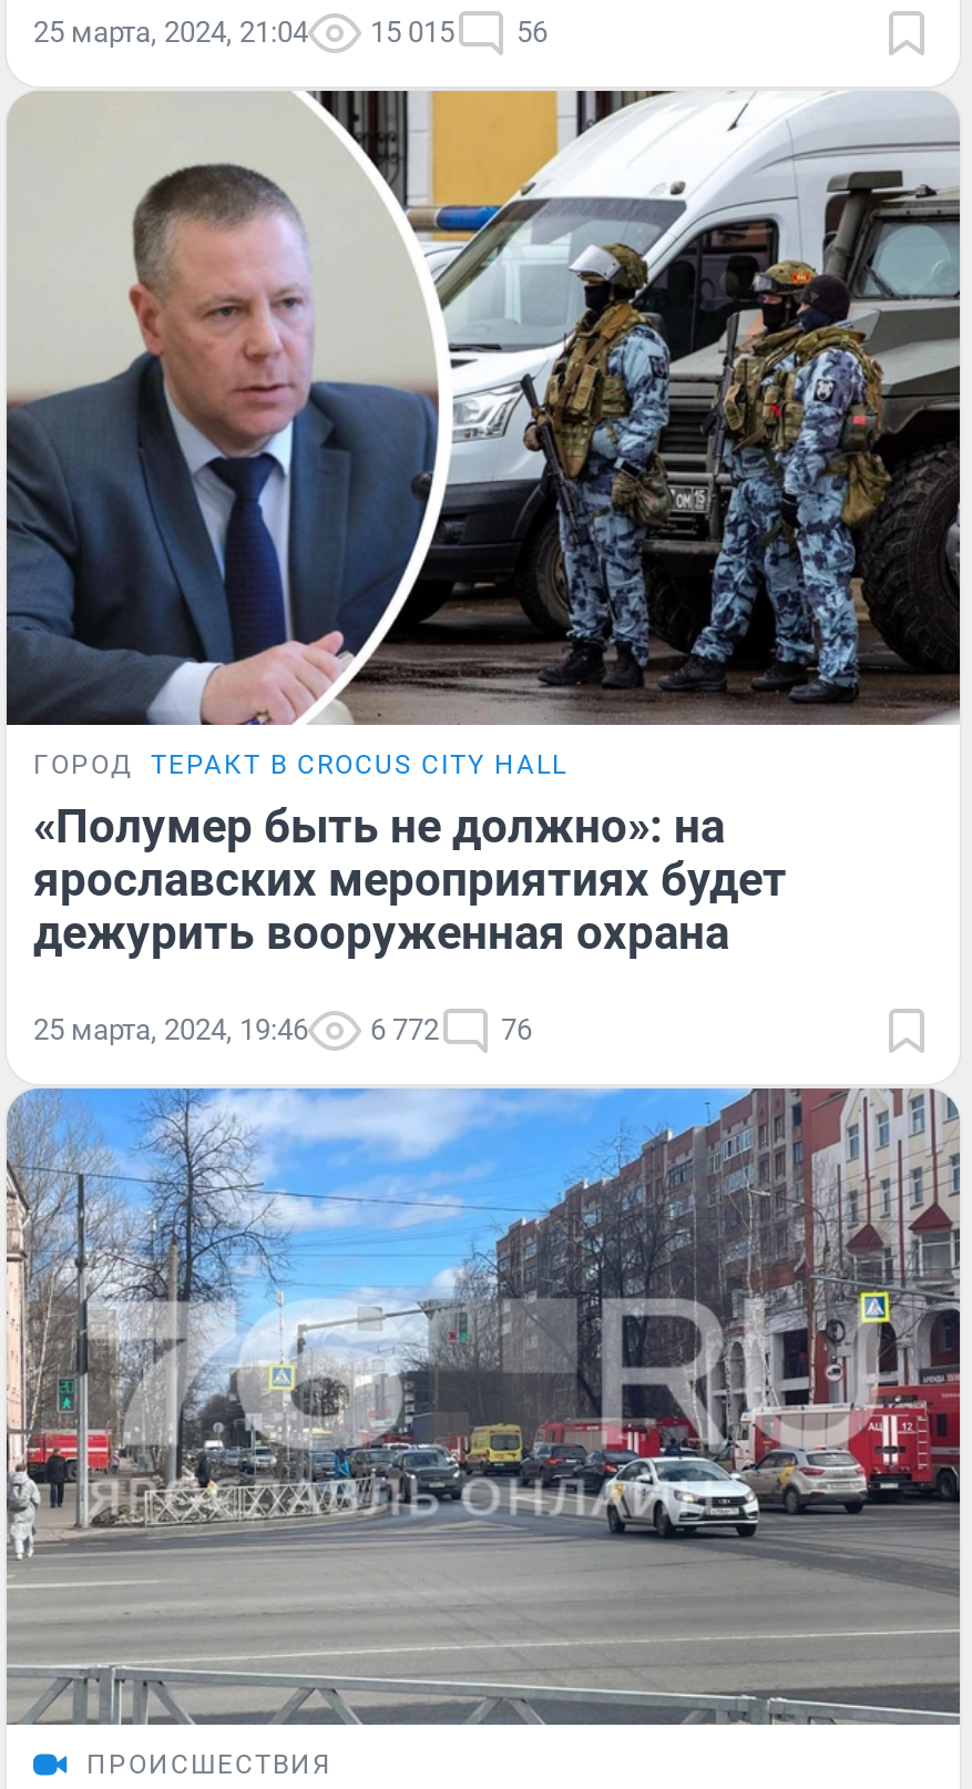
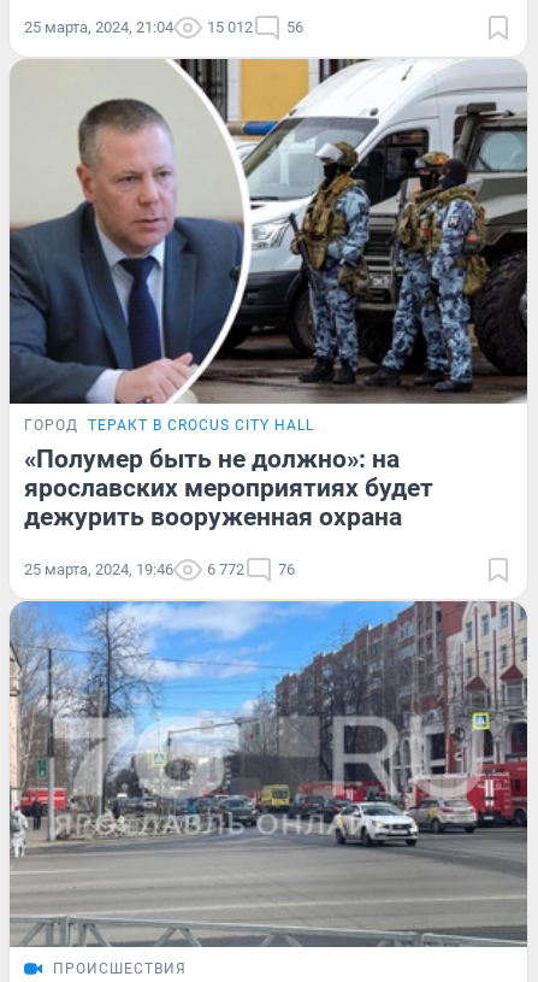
- 25 марта, 2024, 21:04 15 015 56
+ 25 марта, 2024, 21:04 15 012 56
